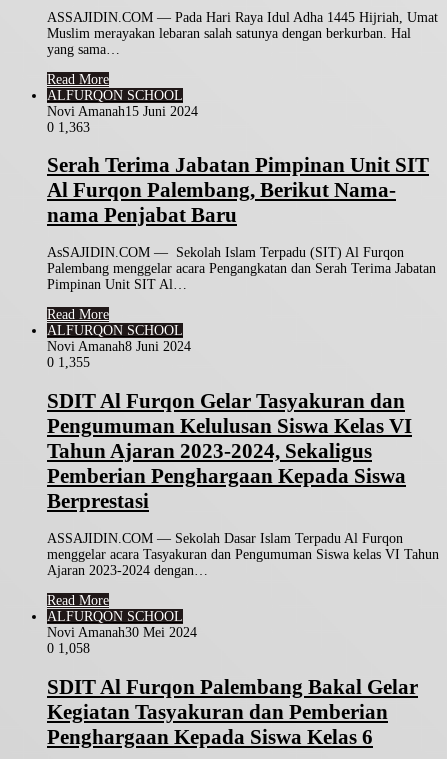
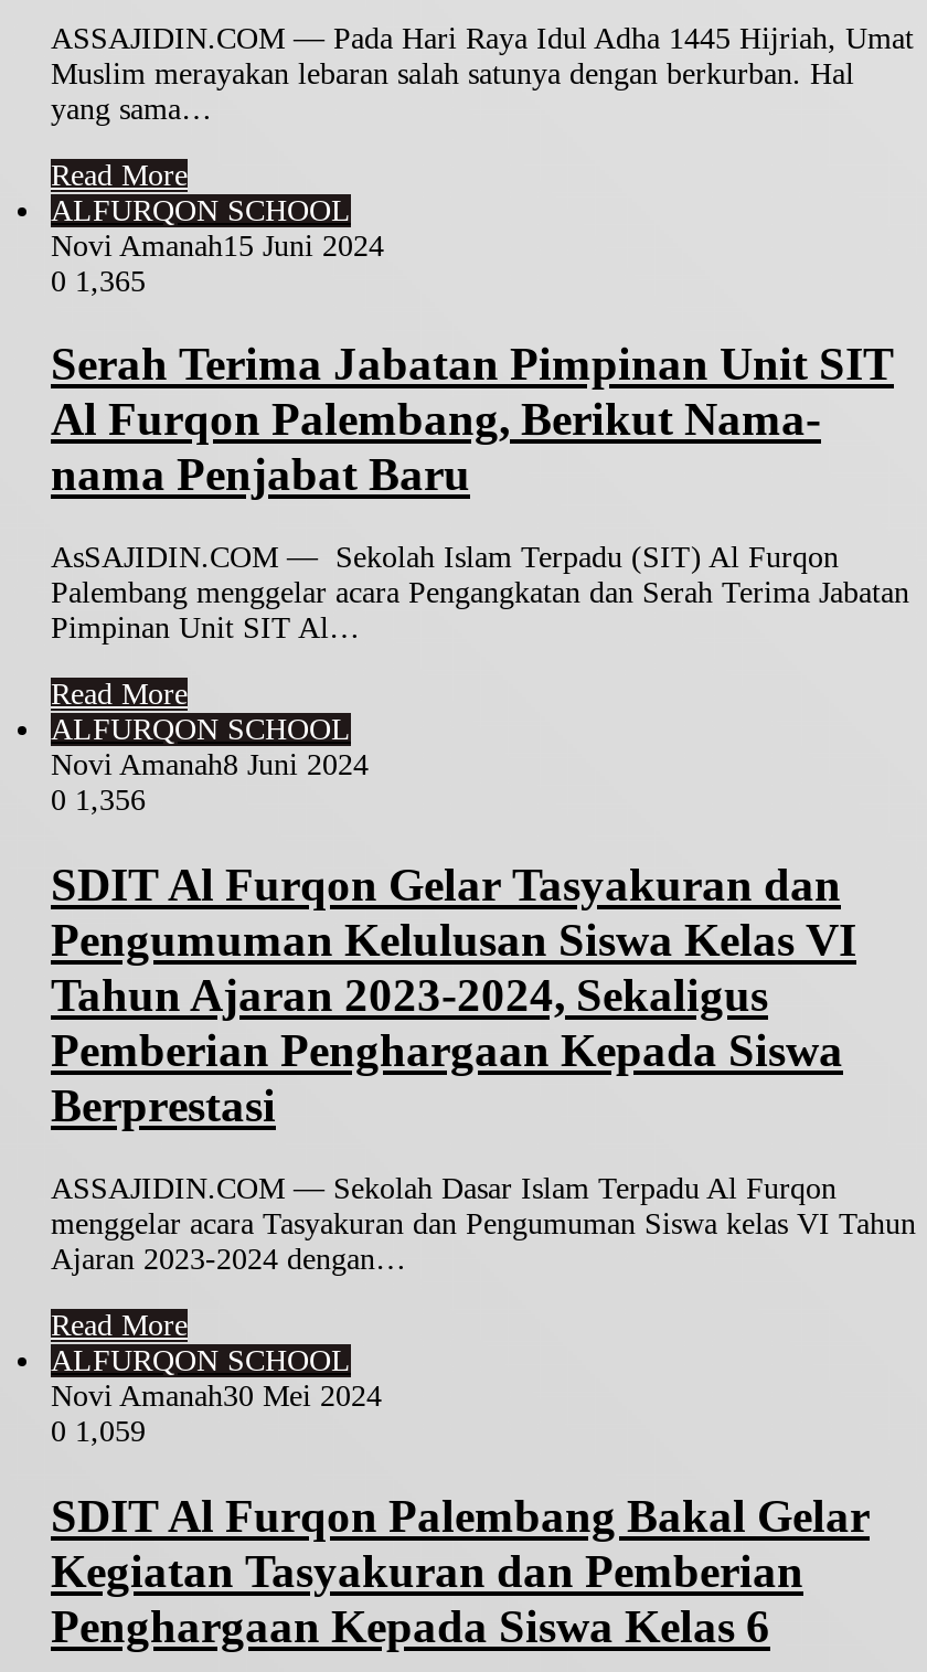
- 0 1,363
+ 0 1,365

- 0 1,355
+ 0 1,356

- 0 1,058
+ 0 1,059
